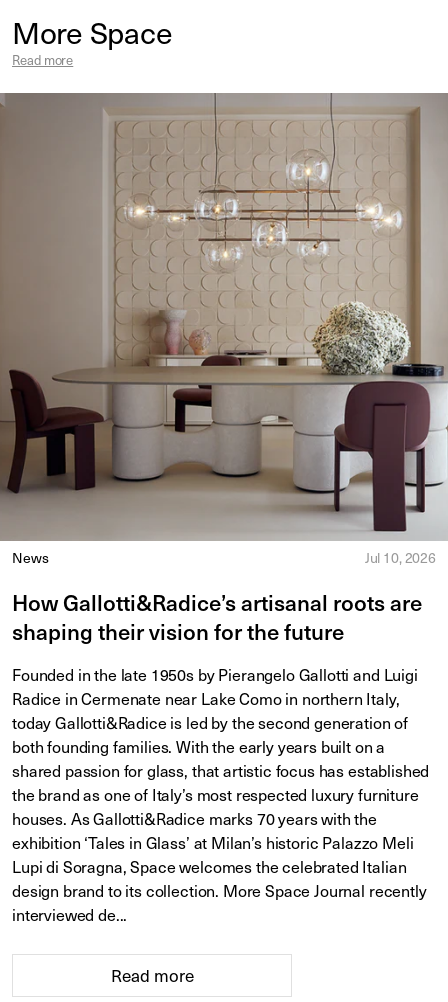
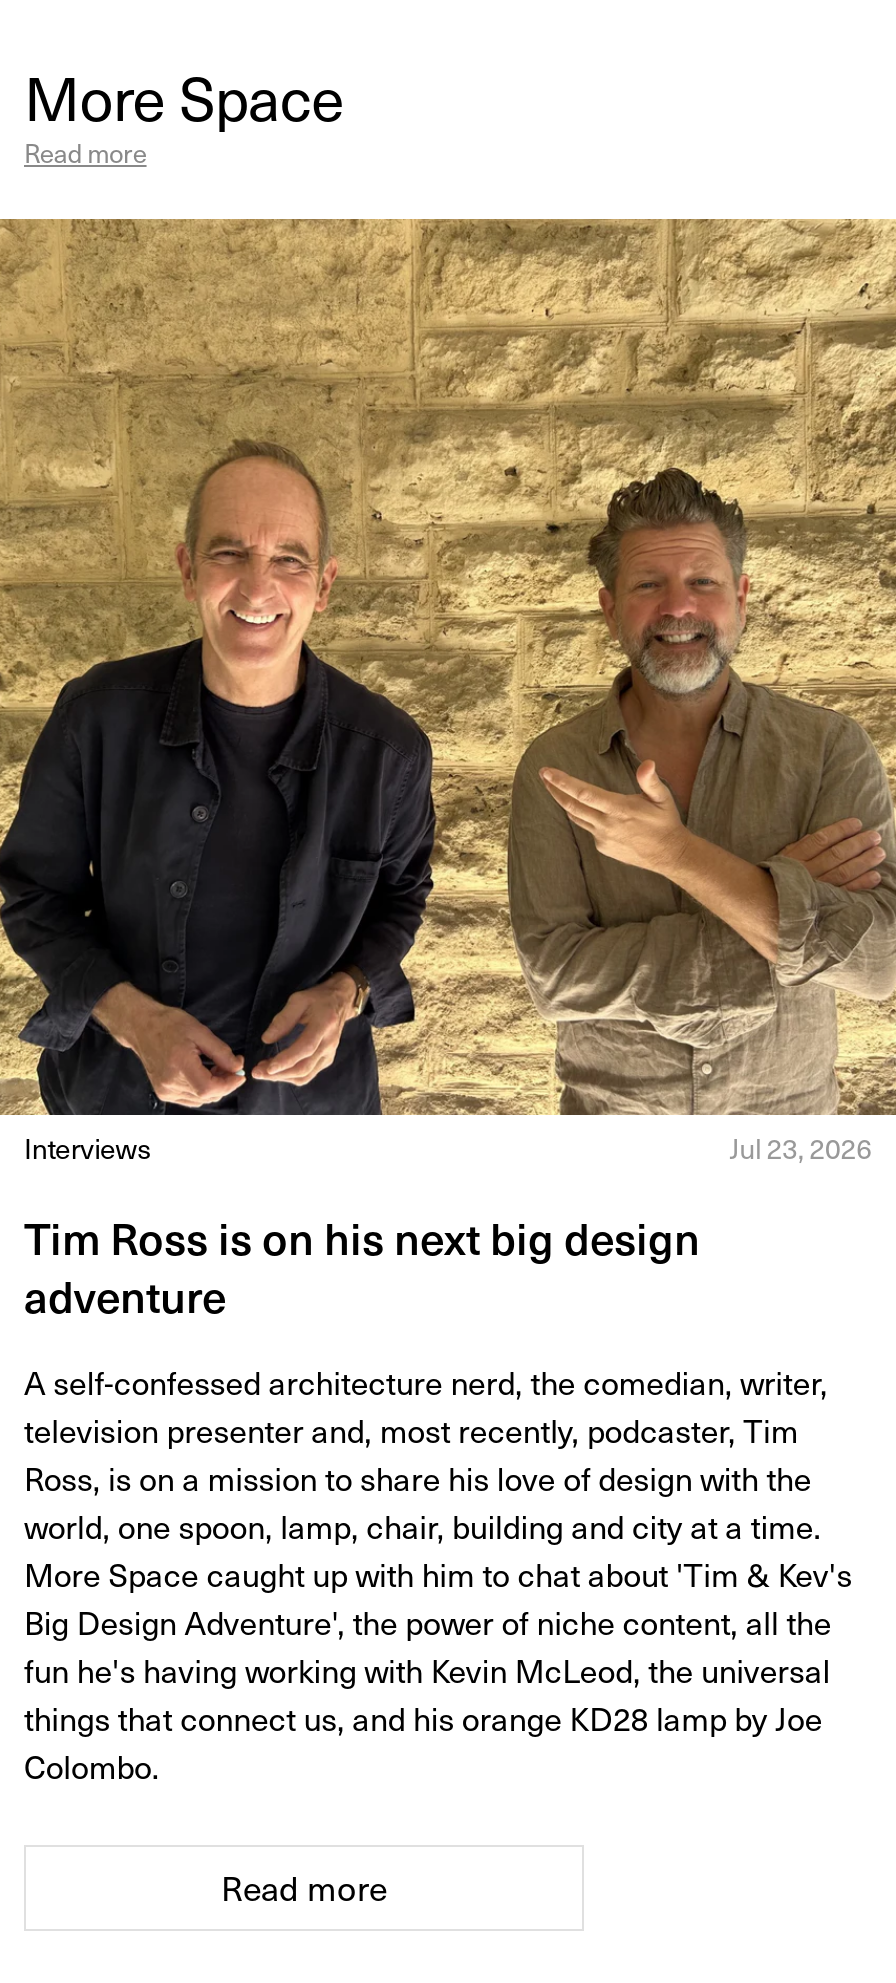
- [image]
- Jul 10, 2026
- News
+ [image]
+ Jul 23, 2026
+ Interviews

- How Gallotti&Radice’s artisanal roots are
- shaping their vision for the future
+ Tim Ross is on his next big design
+ adventure

- Founded in the late 1950s by Pierangelo Gallotti and Luigi
- Radice in Cermenate near Lake Como in northern Italy,
- today Gallotti&Radice is led by the second generation of
- both founding families. With the early years built on a
- shared passion for glass, that artistic focus has established
- the brand as one of Italy’s most respected luxury furniture
- houses. As Gallotti&Radice marks 70 years with the
- exhibition ‘Tales in Glass’ at Milan’s historic Palazzo Meli
- Lupi di Soragna, Space welcomes the celebrated Italian
- design brand to its collection. More Space Journal recently
- interviewed de...
+ A self-confessed architecture nerd, the comedian, writer,
+ television presenter and, most recently, podcaster, Tim
+ Ross, is on a mission to share his love of design with the
+ world, one spoon, lamp, chair, building and city at a time.
+ More Space caught up with him to chat about 'Tim & Kev's
+ Big Design Adventure', the power of niche content, all the
+ fun he's having working with Kevin McLeod, the universal
+ things that connect us, and his orange KD28 lamp by Joe
+ Colombo.
